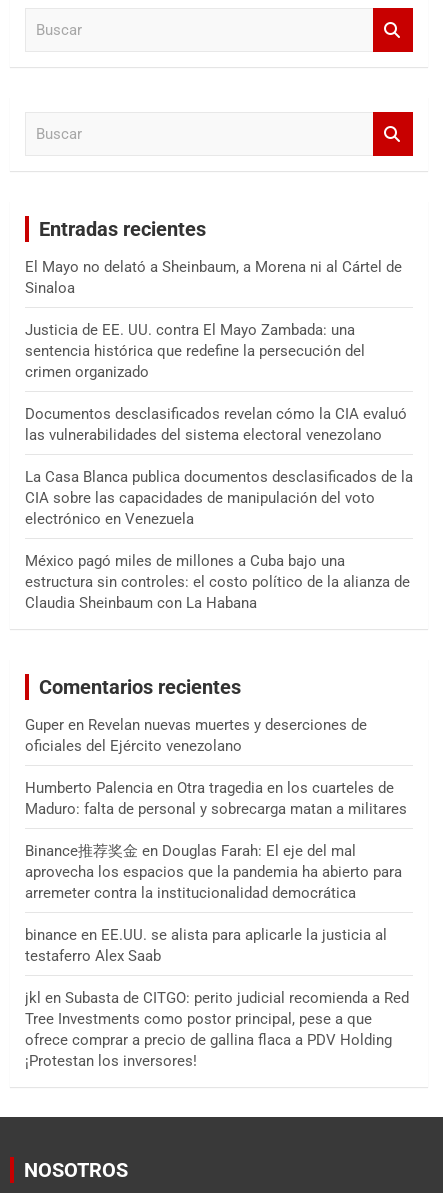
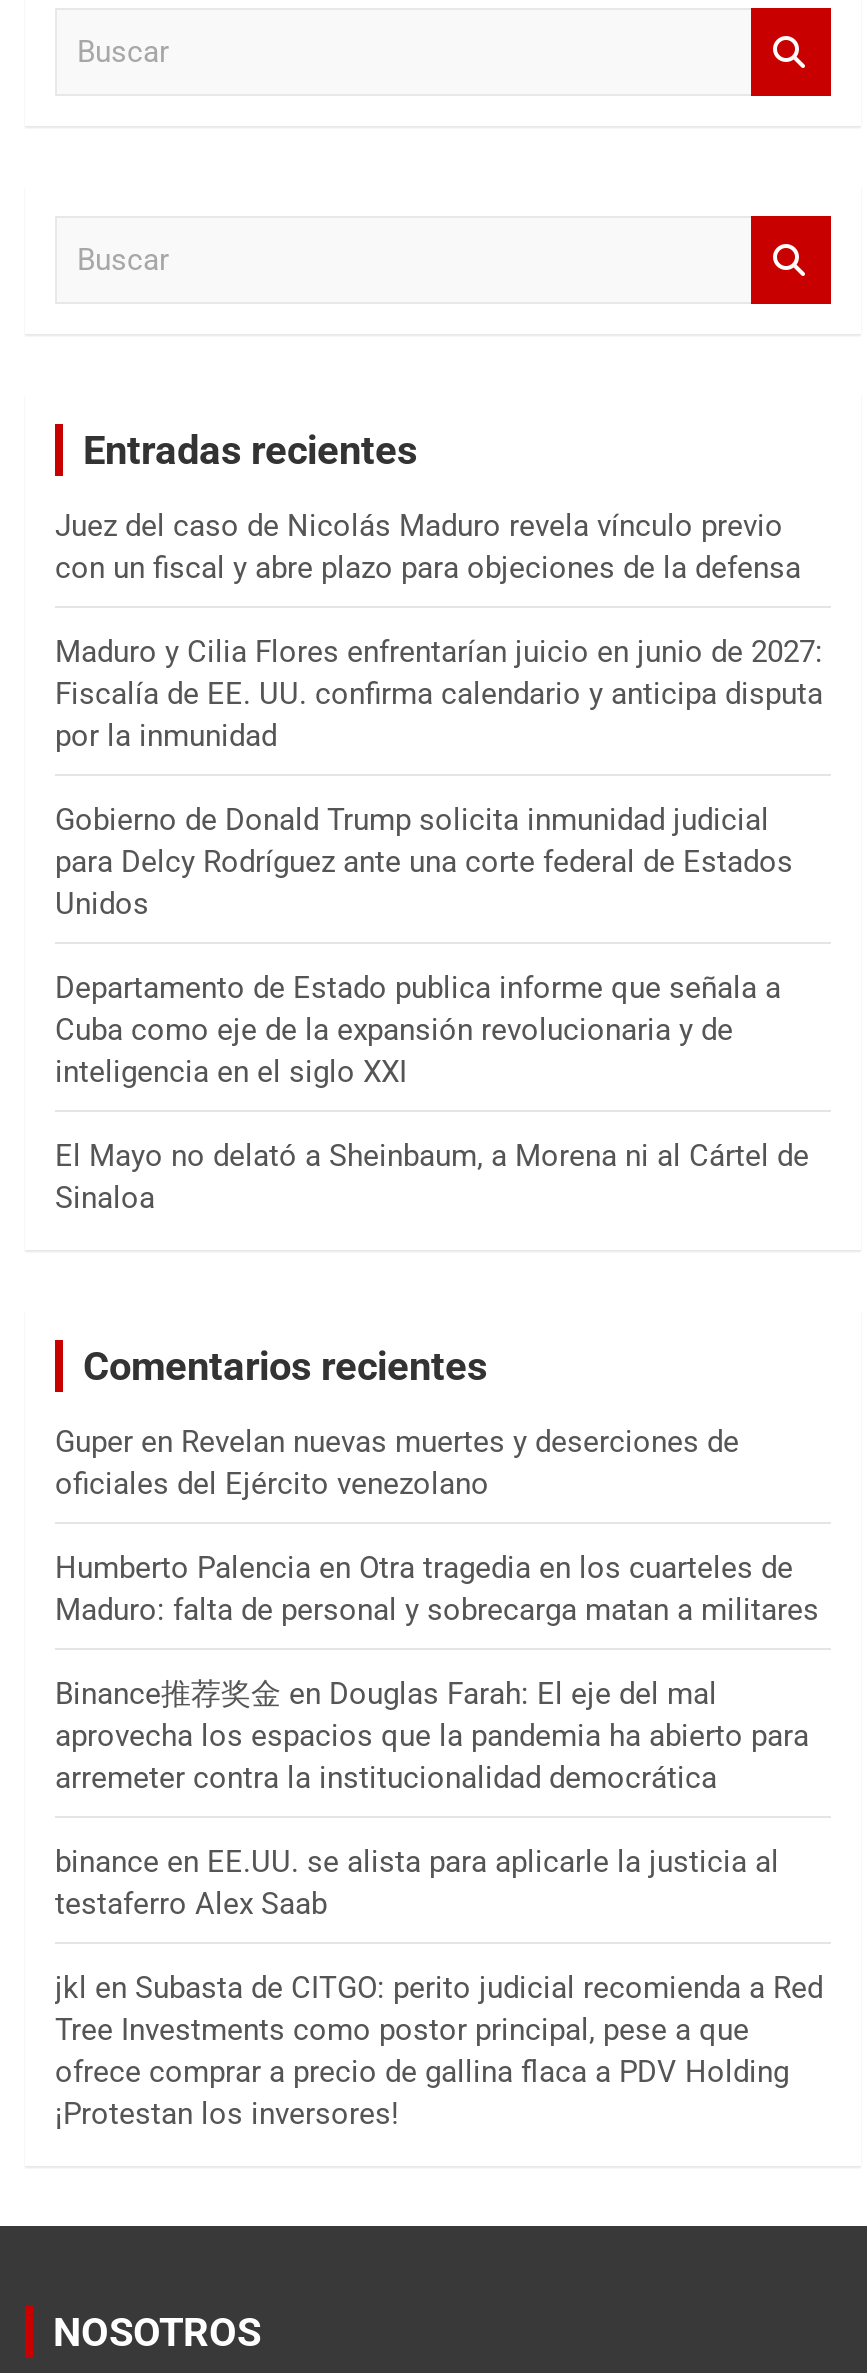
+ Juez del caso de Nicolás Maduro revela vínculo previo
+ con un fiscal y abre plazo para objeciones de la defensa
+ Maduro y Cilia Flores enfrentarían juicio en junio de 2027:
+ Fiscalía de EE. UU. confirma calendario y anticipa disputa
+ por la inmunidad
+ Gobierno de Donald Trump solicita inmunidad judicial
+ para Delcy Rodríguez ante una corte federal de Estados
+ Unidos
+ Departamento de Estado publica informe que señala a
+ Cuba como eje de la expansión revolucionaria y de
+ inteligencia en el siglo XXI

moved down: El Mayo no delató a Sheinbaum, a Morena ni al Cártel de | Sinaloa

- Justicia de EE. UU. contra El Mayo Zambada: una
- sentencia histórica que redefine la persecución del
- crimen organizado
- Documentos desclasificados revelan cómo la CIA evaluó
- las vulnerabilidades del sistema electoral venezolano
- La Casa Blanca publica documentos desclasificados de la
- CIA sobre las capacidades de manipulación del voto
- electrónico en Venezuela
- México pagó miles de millones a Cuba bajo una
- estructura sin controles: el costo político de la alianza de
- Claudia Sheinbaum con La Habana
